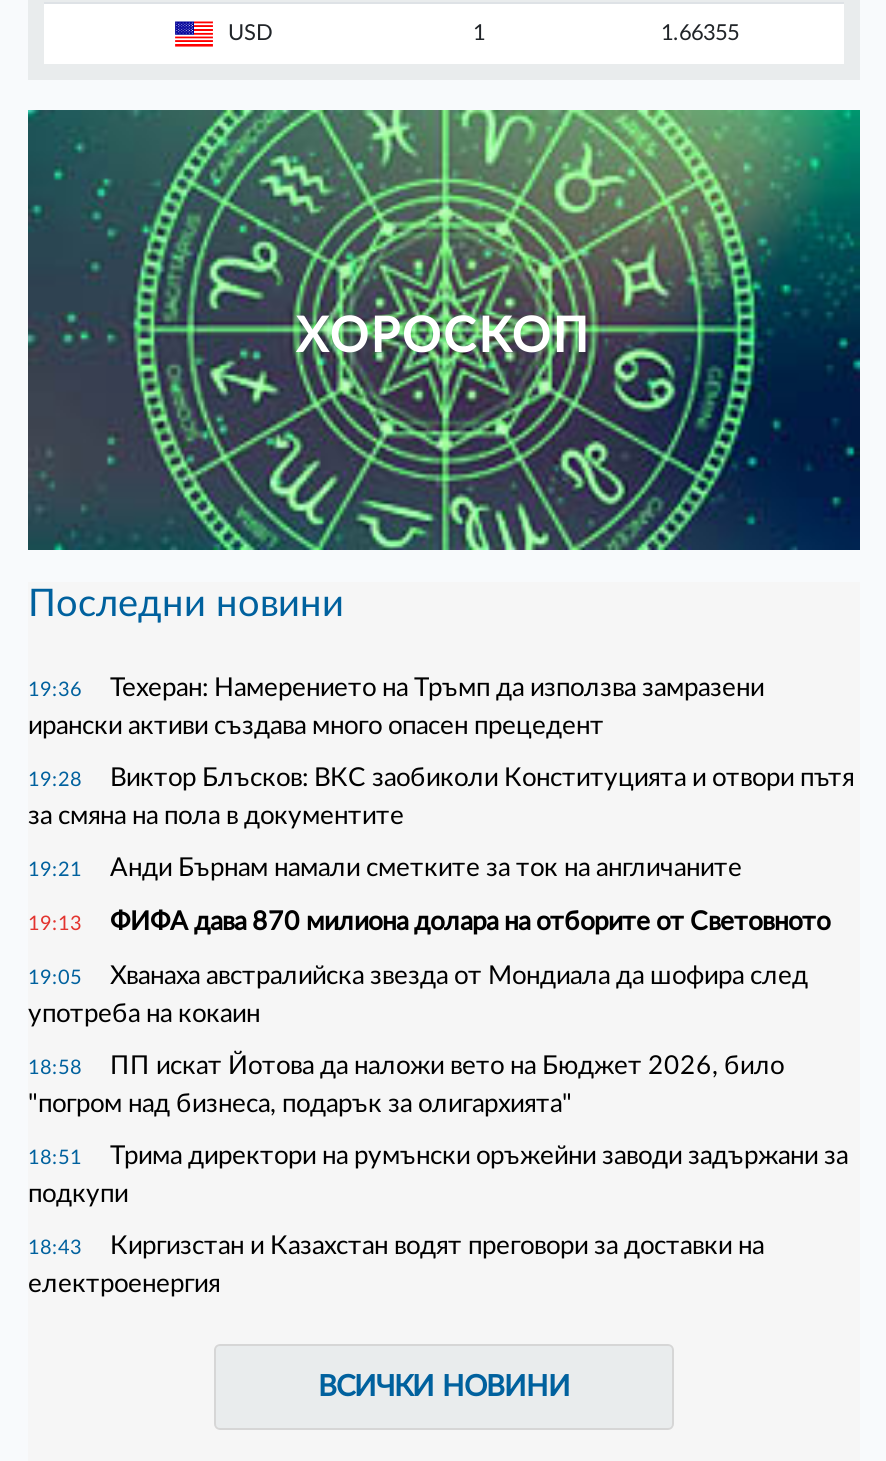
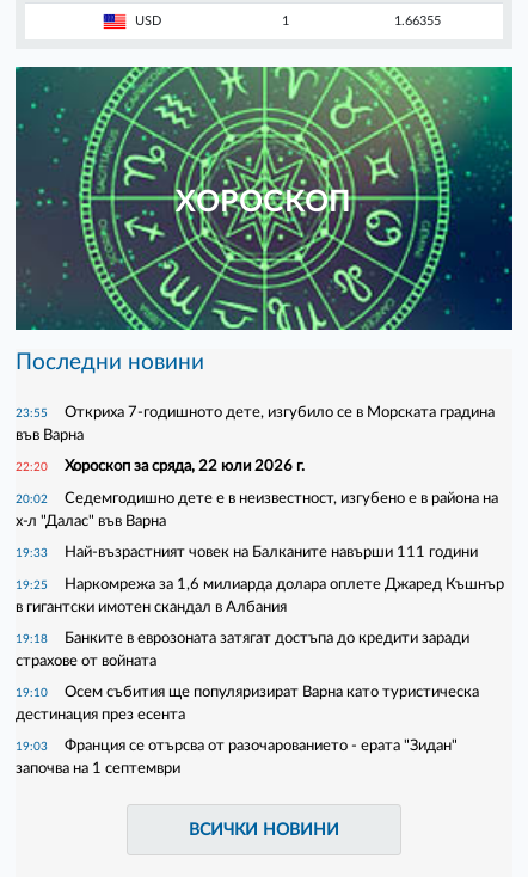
- 19:36
- Техеран: Намерението на Тръмп да използва замразени
+ 23:55
+ Откриха 7-годишното дете, изгубило се в Морската градина

- ирански активи създава много опасен прецедент
+ във Варна

- 19:28
- Виктор Блъсков: ВКС заобиколи Конституцията и отвори пътя
+ 22:20
+ Хороскоп за сряда, 22 юли 2026 г.

- за смяна на пола в документите
+ 20:02
+ Седемгодишно дете е в неизвестност, изгубено е в района на

- 19:21
- Анди Бърнам намали сметките за ток на англичаните
+ х-л "Далас" във Варна

- 19:13
- ФИФА дава 870 милиона долара на отборите от Световното
+ 19:33
+ Най-възрастният човек на Балканите навърши 111 години

- 19:05
- Хванаха австралийска звезда от Мондиала да шофира след
+ 19:25
+ Наркомрежа за 1,6 милиарда долара оплете Джаред Къшнър

- употреба на кокаин
+ в гигантски имотен скандал в Албания

- 18:58
- ПП искат Йотова да наложи вето на Бюджет 2026, било
+ 19:18
+ Банките в еврозоната затягат достъпа до кредити заради

- "погром над бизнеса, подарък за олигархията"
+ страхове от войната

- 18:51
- Трима директори на румънски оръжейни заводи задържани за
+ 19:10
+ Осем събития ще популяризират Варна като туристическа

- подкупи
+ дестинация през есента

- 18:43
- Киргизстан и Казахстан водят преговори за доставки на
+ 19:03
+ Франция се отърсва от разочарованието - ерата "Зидан"

- електроенергия
+ започва на 1 септември
